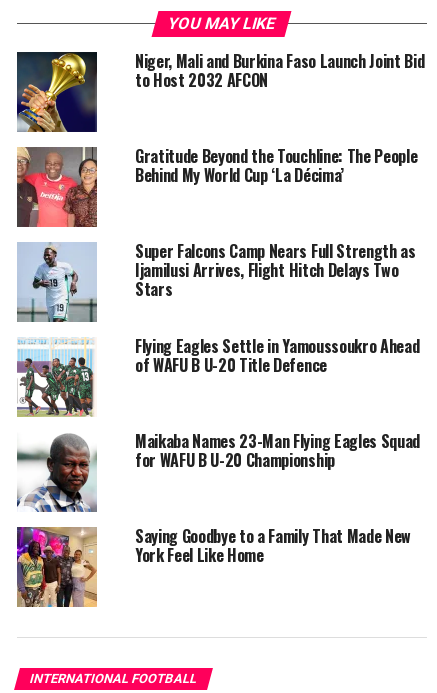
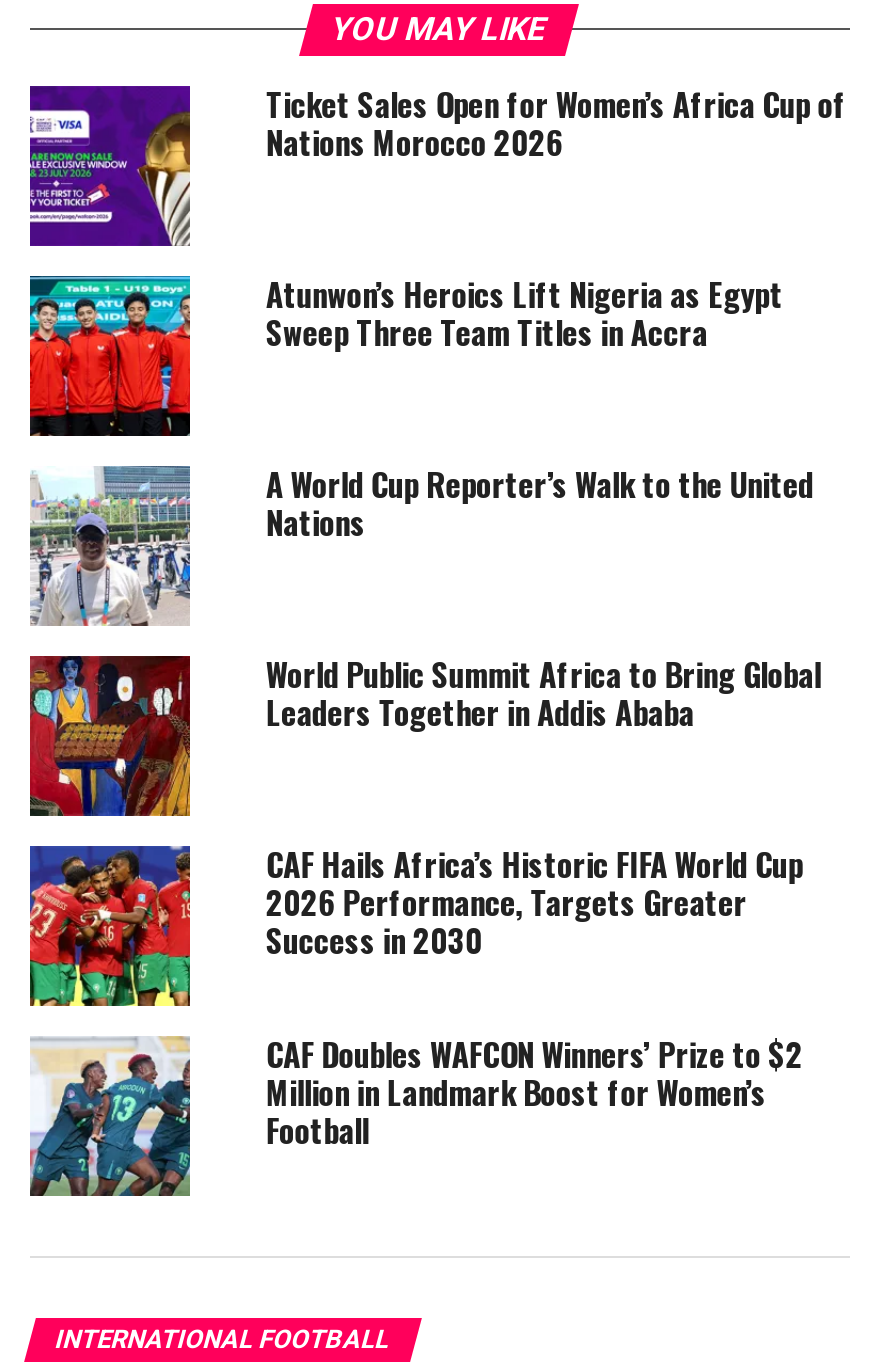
- [image]
- Niger, Mali and Burkina Faso Launch Joint Bid
- to Host 2032 AFCON
+ [image]
+ Ticket Sales Open for Women’s Africa Cup of
+ Nations Morocco 2026

- [image]
- Gratitude Beyond the Touchline: The People
- Behind My World Cup ‘La Décima’
+ [image]
+ Atunwon’s Heroics Lift Nigeria as Egypt
+ Sweep Three Team Titles in Accra

- [image]
- Super Falcons Camp Nears Full Strength as
- Ijamilusi Arrives, Flight Hitch Delays Two
- Stars
+ [image]
+ A World Cup Reporter’s Walk to the United
+ Nations

- [image]
- Flying Eagles Settle in Yamoussoukro Ahead
- of WAFU B U-20 Title Defence
+ [image]
+ World Public Summit Africa to Bring Global
+ Leaders Together in Addis Ababa

- [image]
- Maikaba Names 23-Man Flying Eagles Squad
- for WAFU B U-20 Championship
+ [image]
+ CAF Hails Africa’s Historic FIFA World Cup
+ 2026 Performance, Targets Greater
+ Success in 2030

- [image]
- Saying Goodbye to a Family That Made New
- York Feel Like Home
+ [image]
+ CAF Doubles WAFCON Winners’ Prize to $2
+ Million in Landmark Boost for Women’s
+ Football
